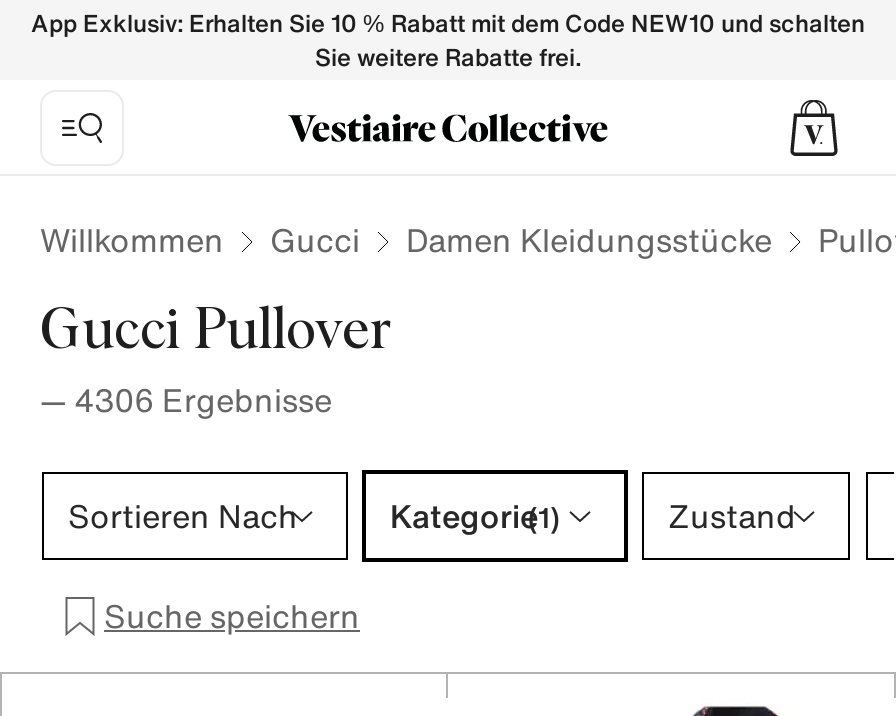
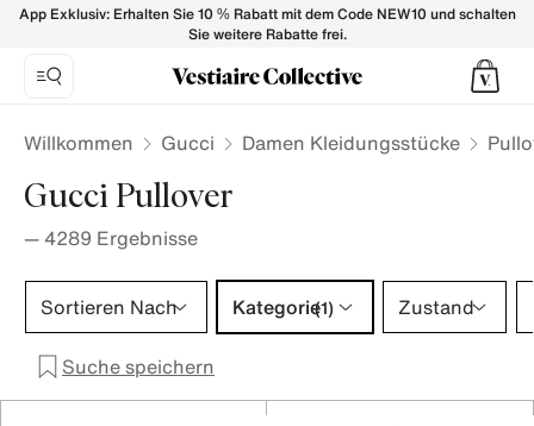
- — 4306 Ergebnisse
+ — 4289 Ergebnisse
